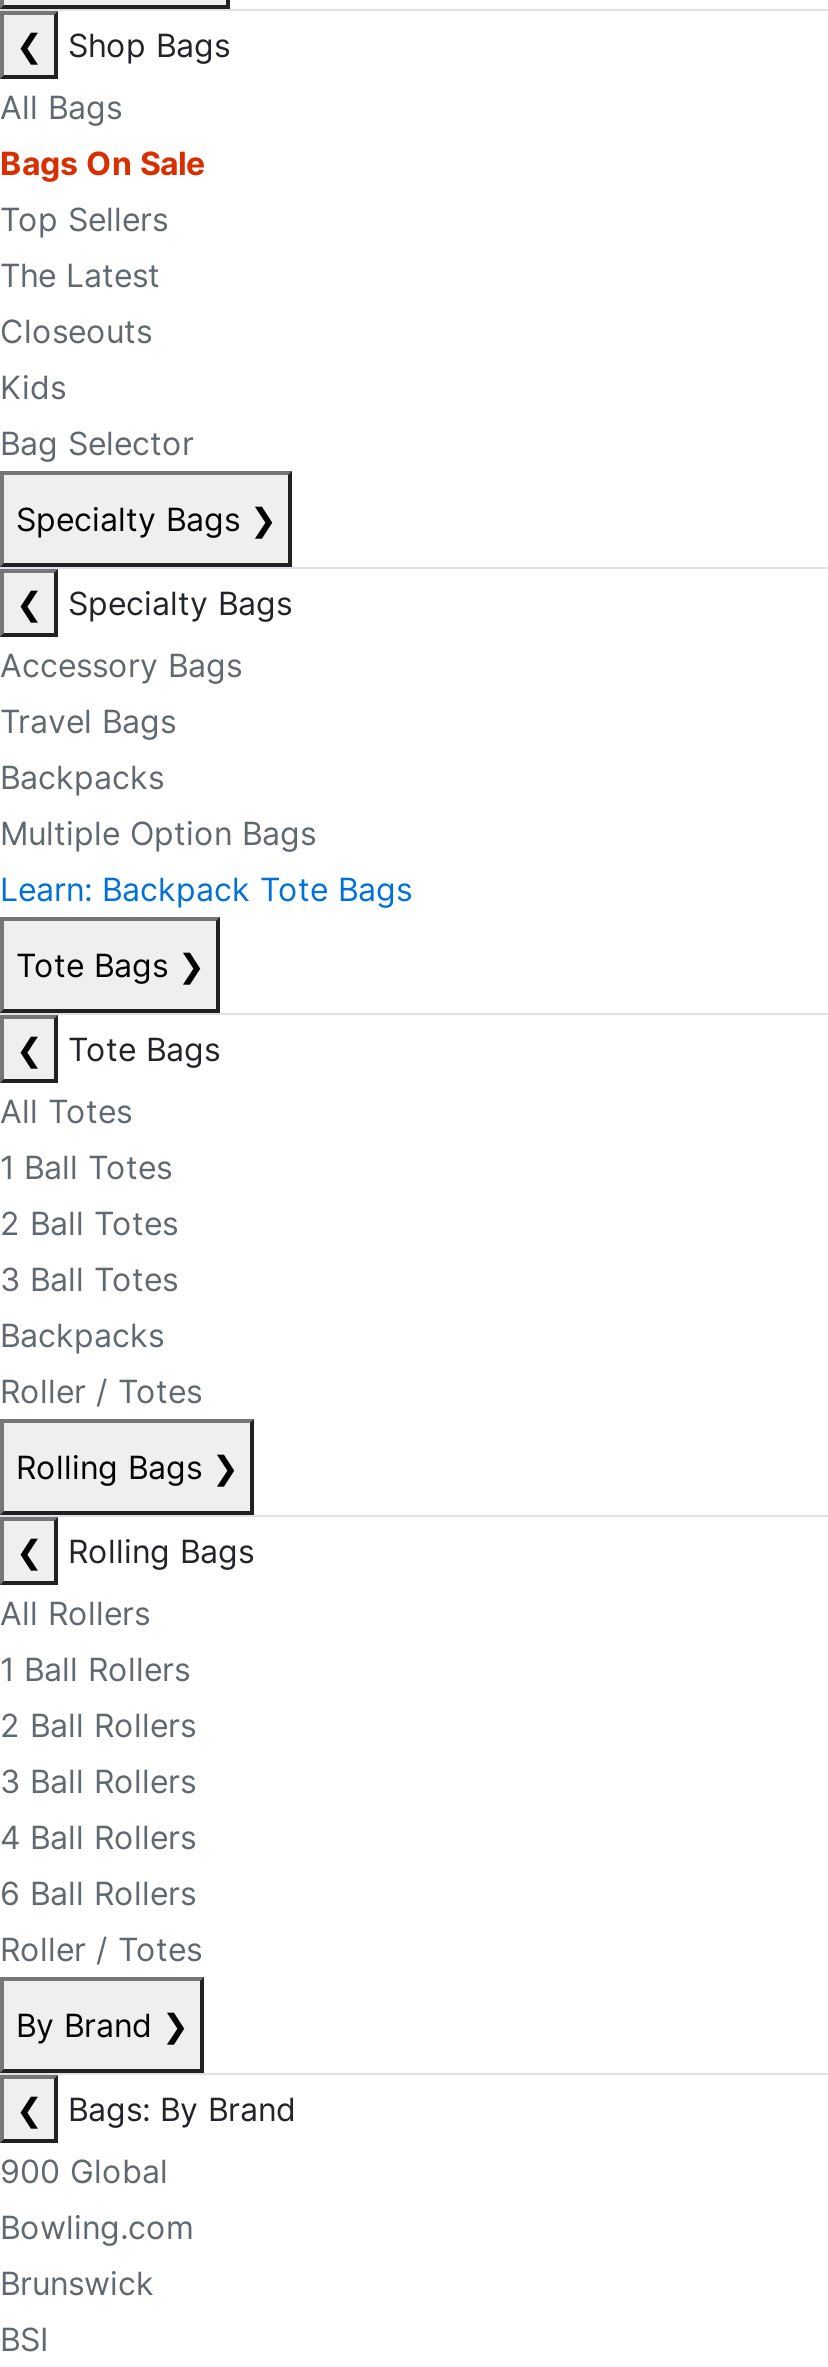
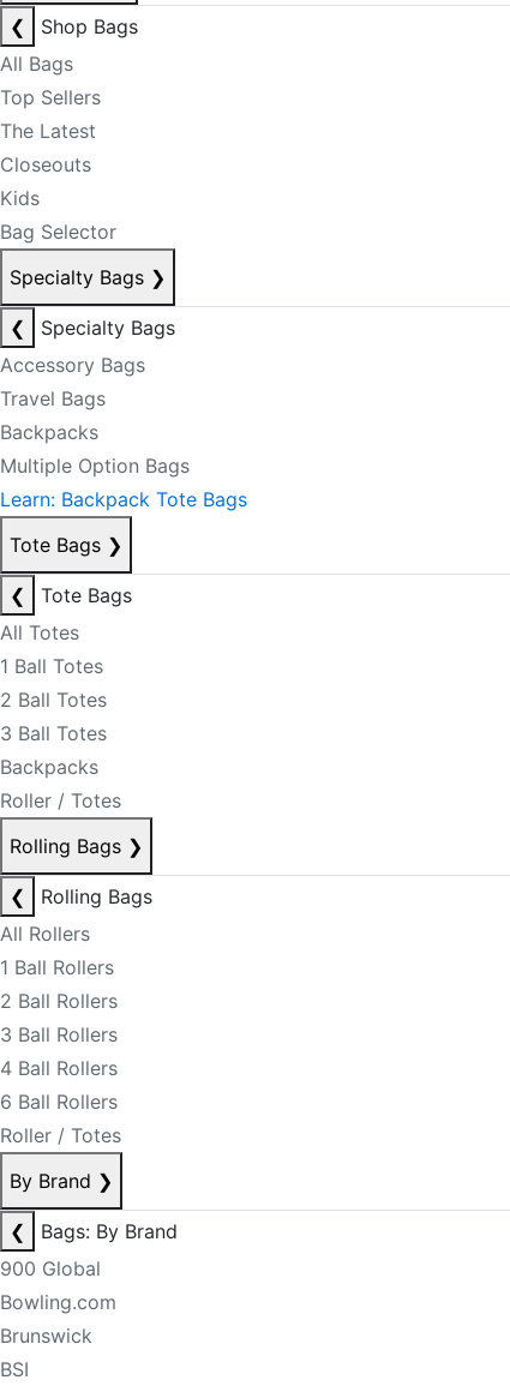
- Bags On Sale
